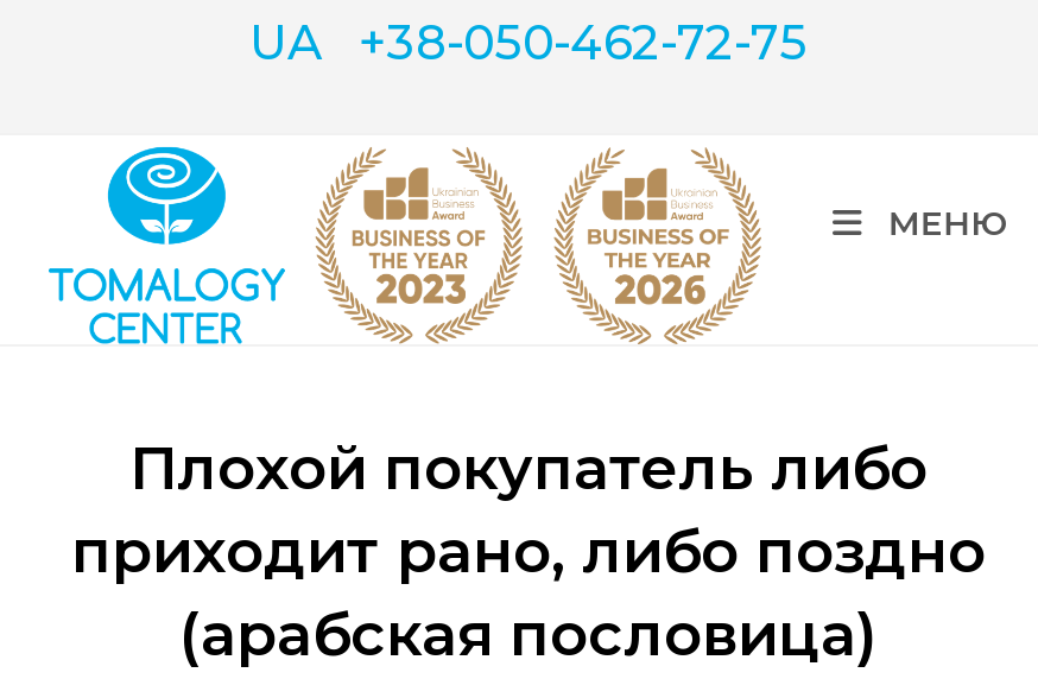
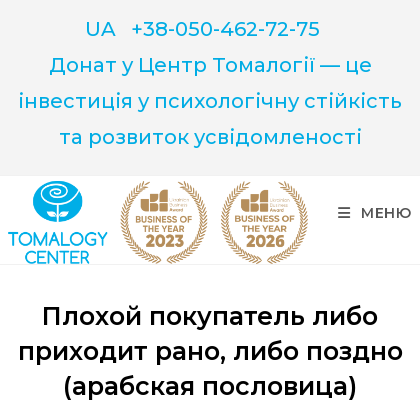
+ Донат у Центр Томалогії — це
+ інвестиція у психологічну стійкість
+ та розвиток усвідомленості
